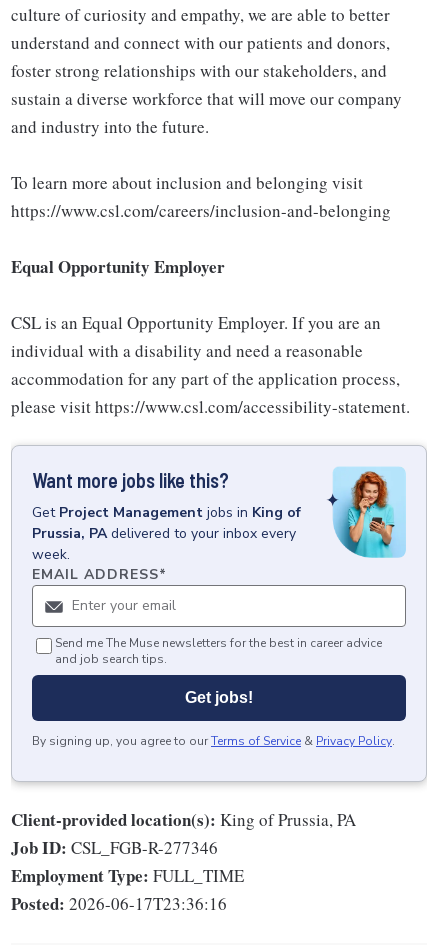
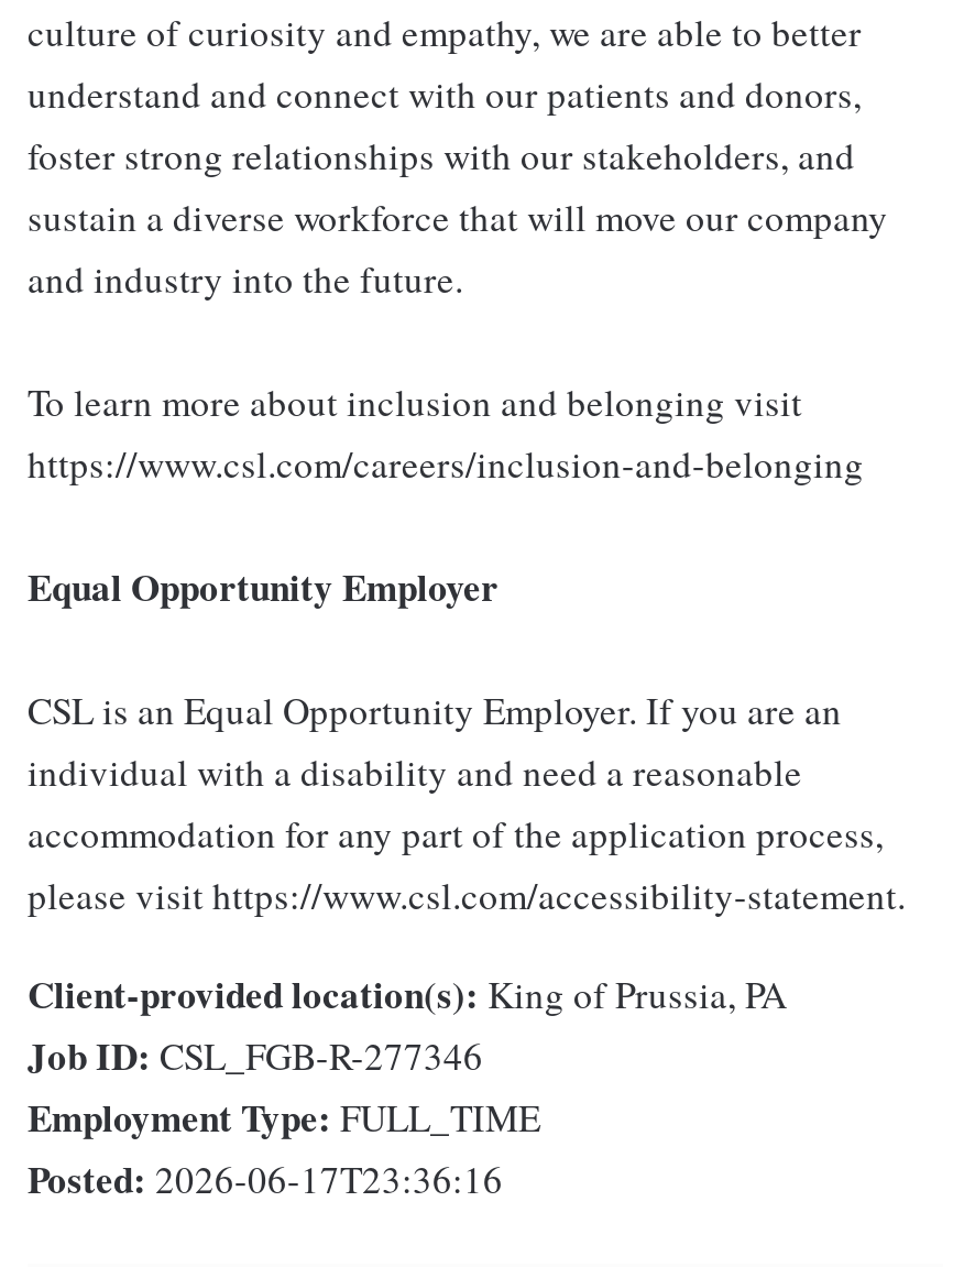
- [image]
- Want more jobs like this?
- Get Project Management jobs in King of
- Prussia, PA delivered to your inbox every
- week.
- EMAIL ADDRESS*

- Send me The Muse newsletters for the best in career advice
- and job search tips.
- Get jobs!
- By signing up, you agree to our Terms of Service & Privacy Policy.
